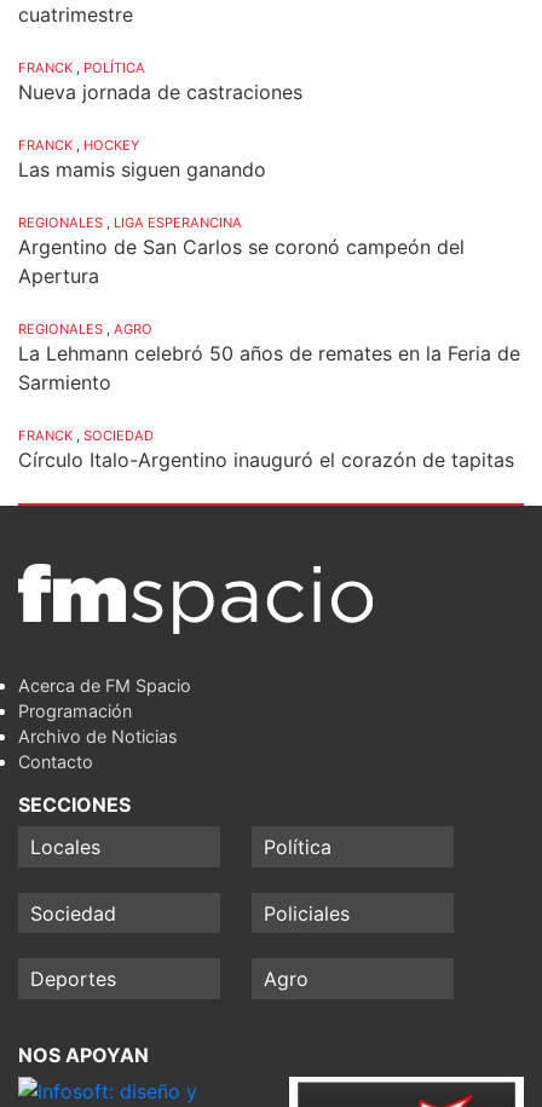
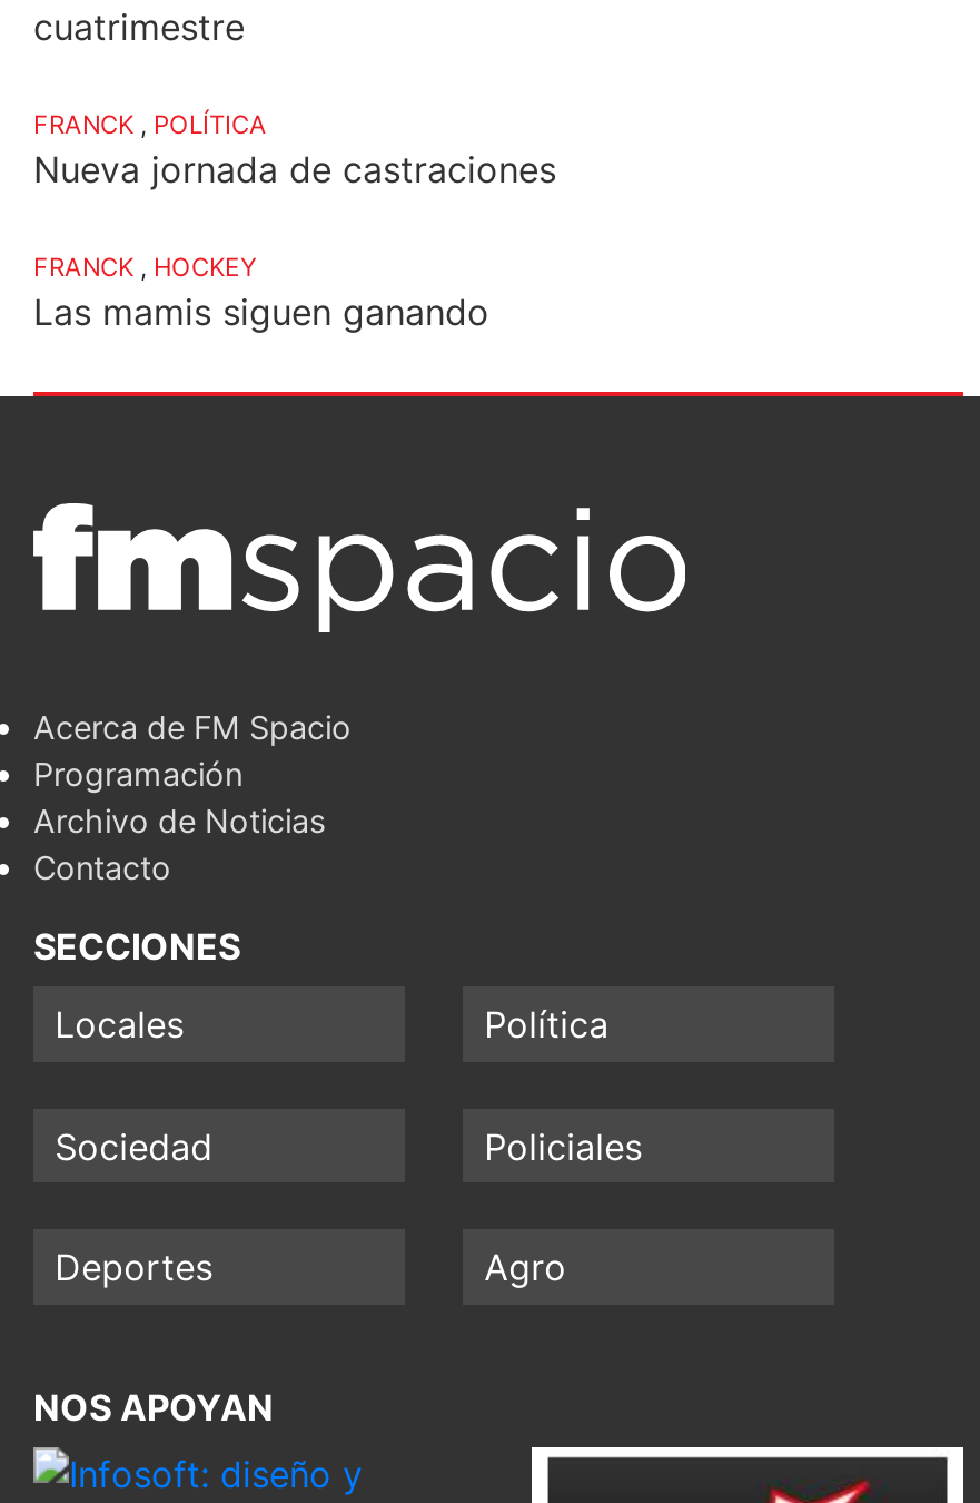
- REGIONALES , LIGA ESPERANCINA
- Argentino de San Carlos se coronó campeón del
- Apertura
- REGIONALES , AGRO
- La Lehmann celebró 50 años de remates en la Feria de
- Sarmiento
- FRANCK , SOCIEDAD
- Círculo Italo-Argentino inauguró el corazón de tapitas
